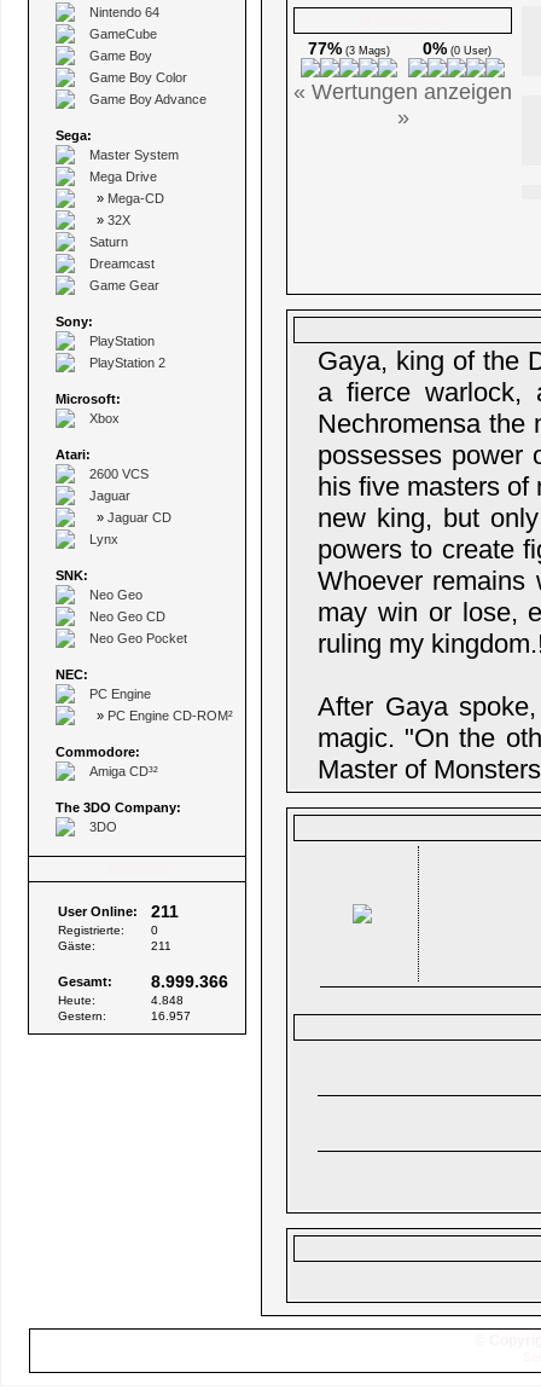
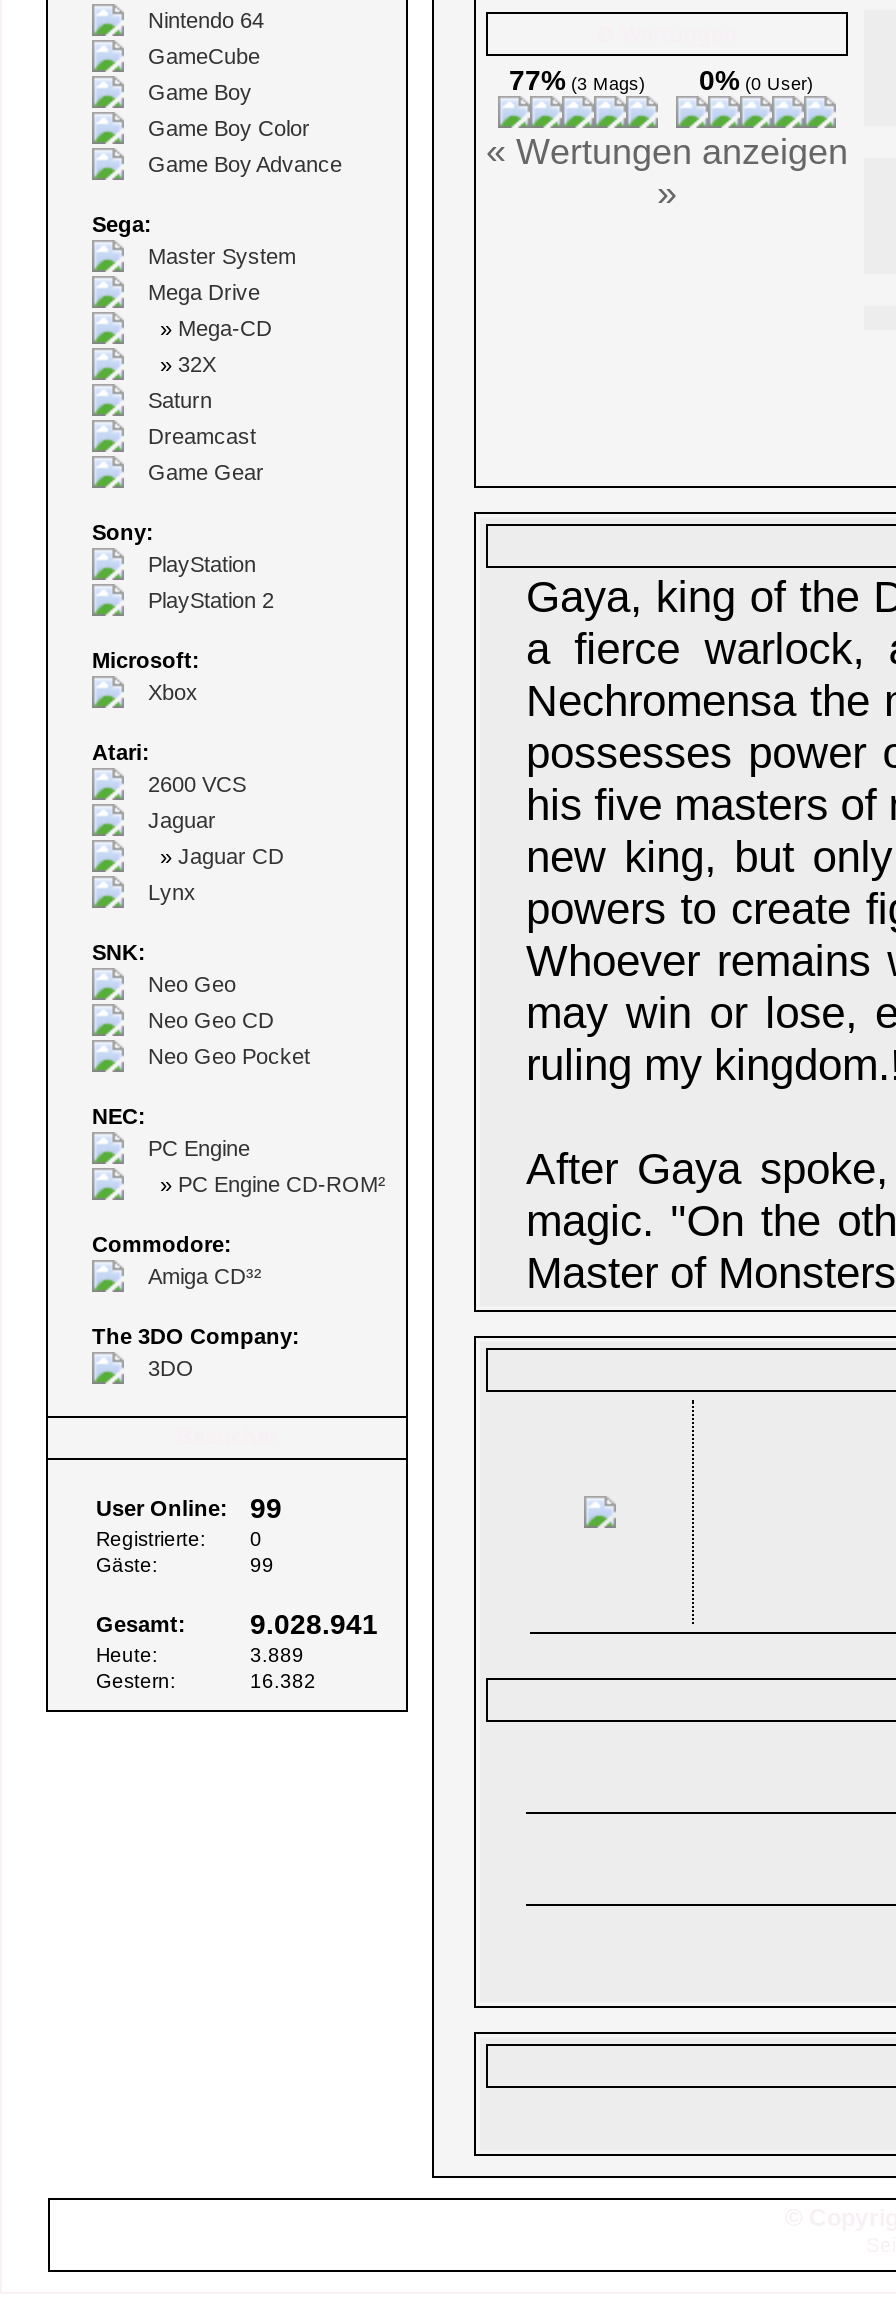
- User Online: 211
+ User Online: 99

- 211
+ 99

- 8.999.366
+ 9.028.941

- 4.848
+ 3.889

- 16.957
+ 16.382
